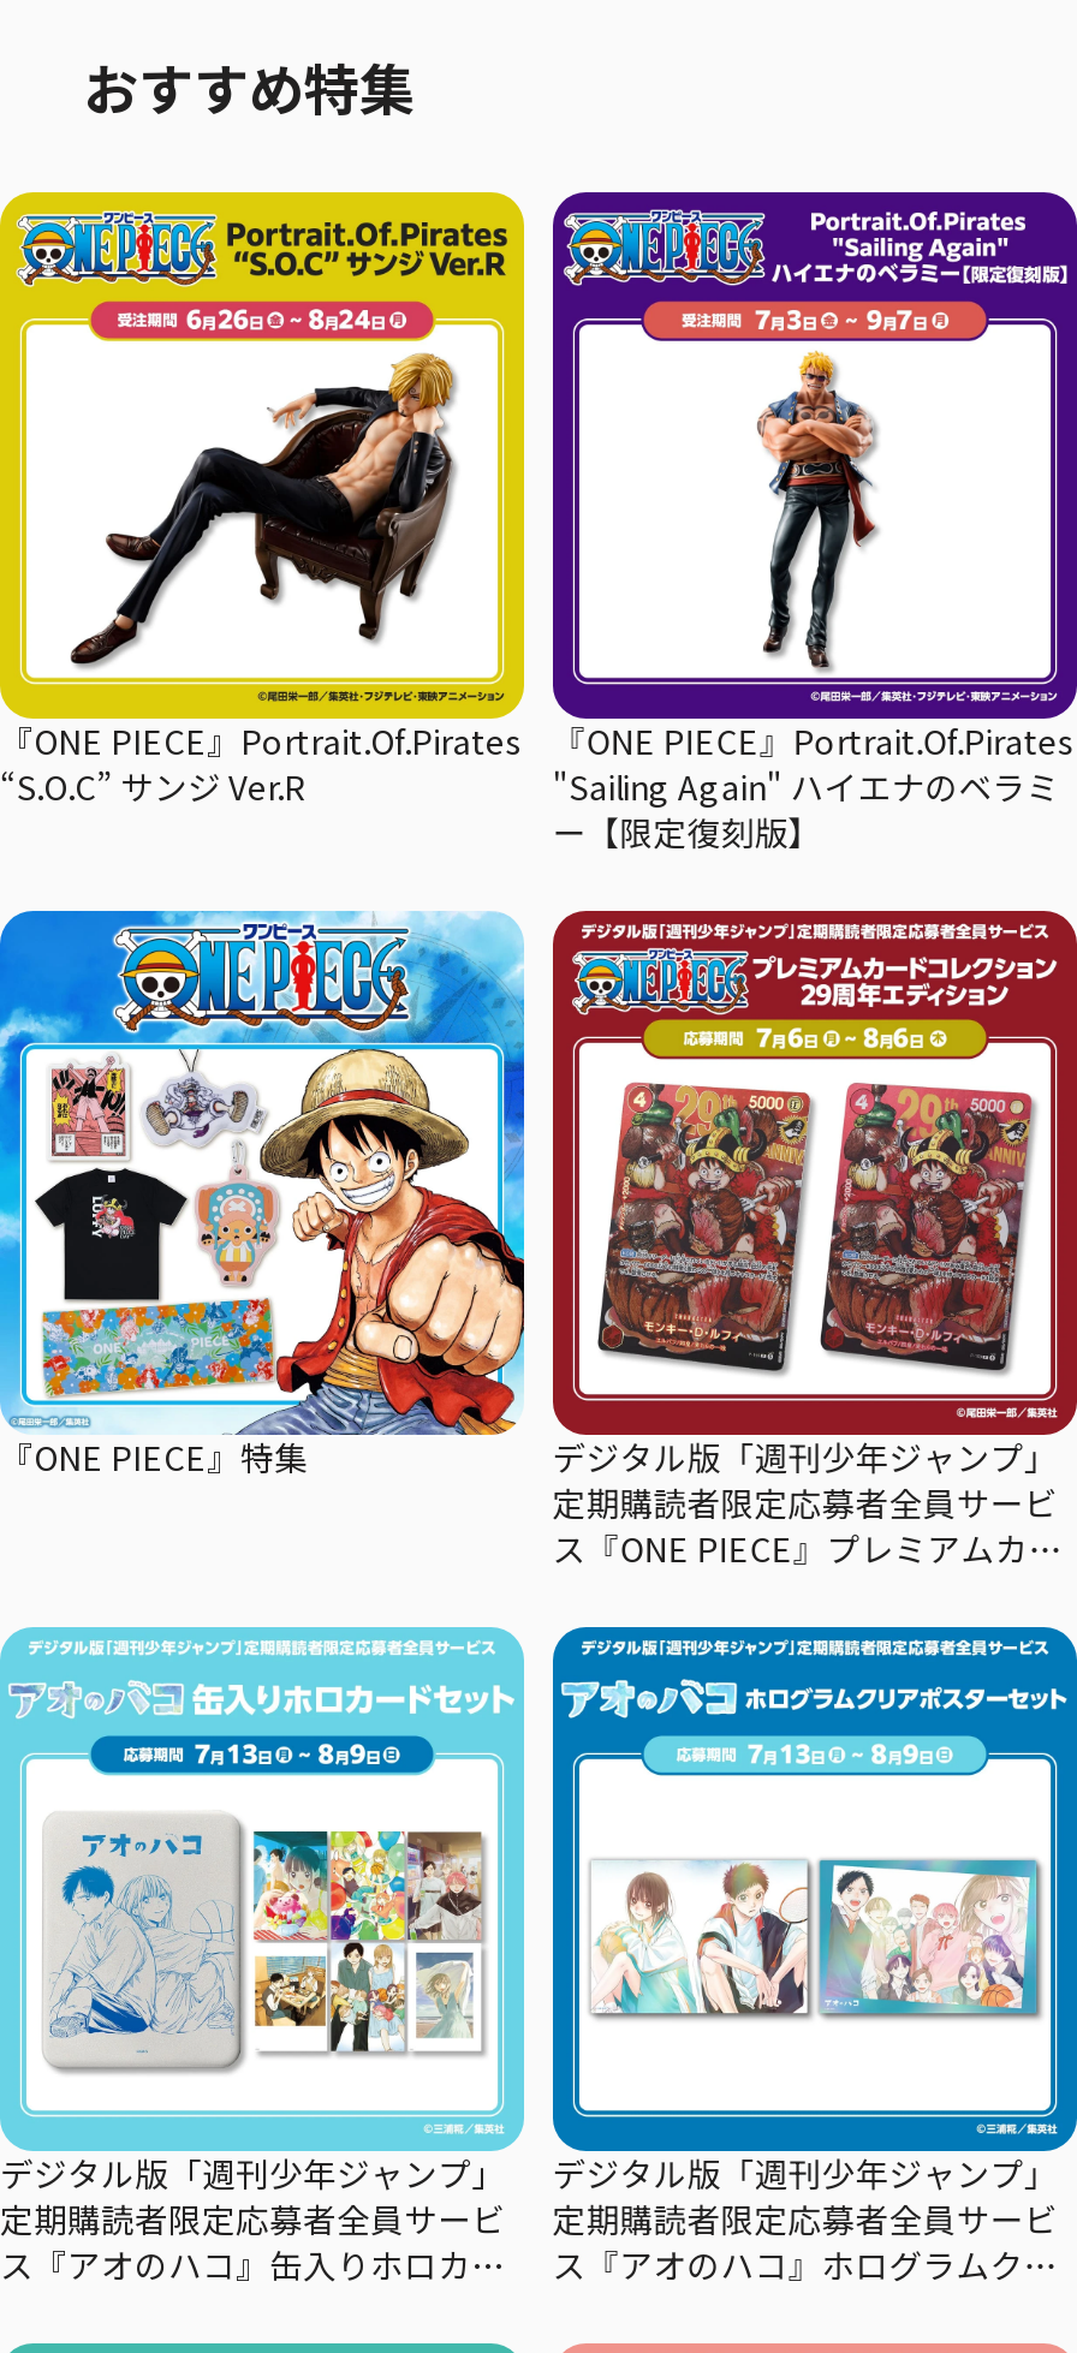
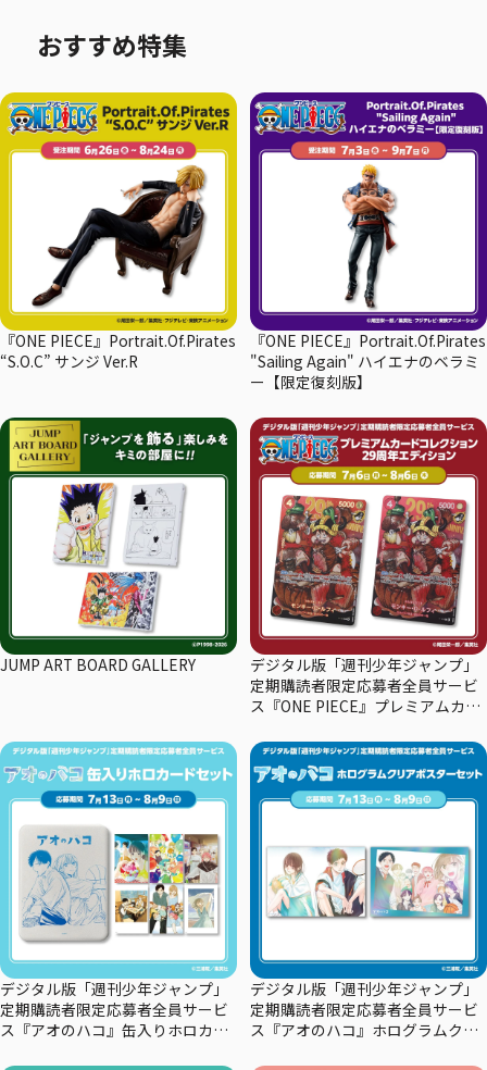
- [image]
- 『ONE PIECE』特集
+ [image]
+ JUMP ART BOARD GALLERY
